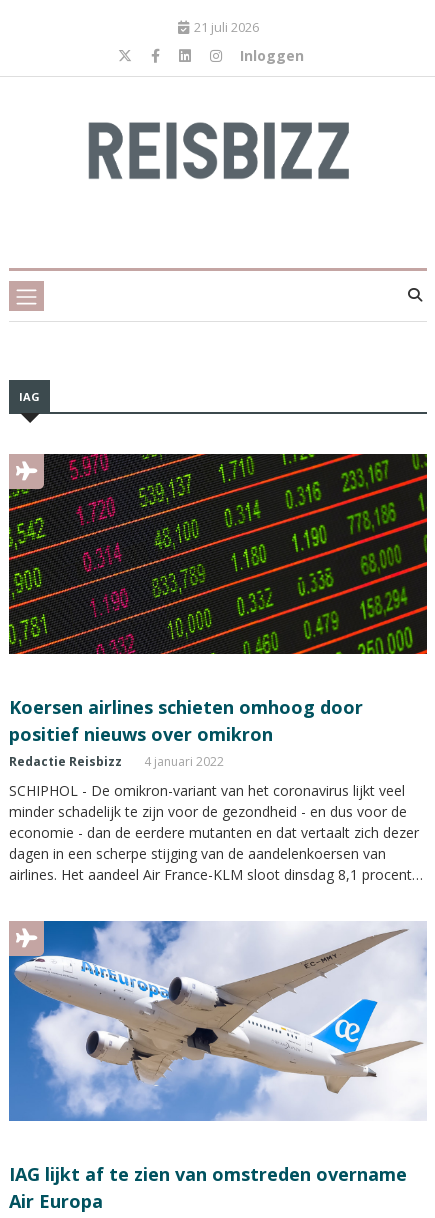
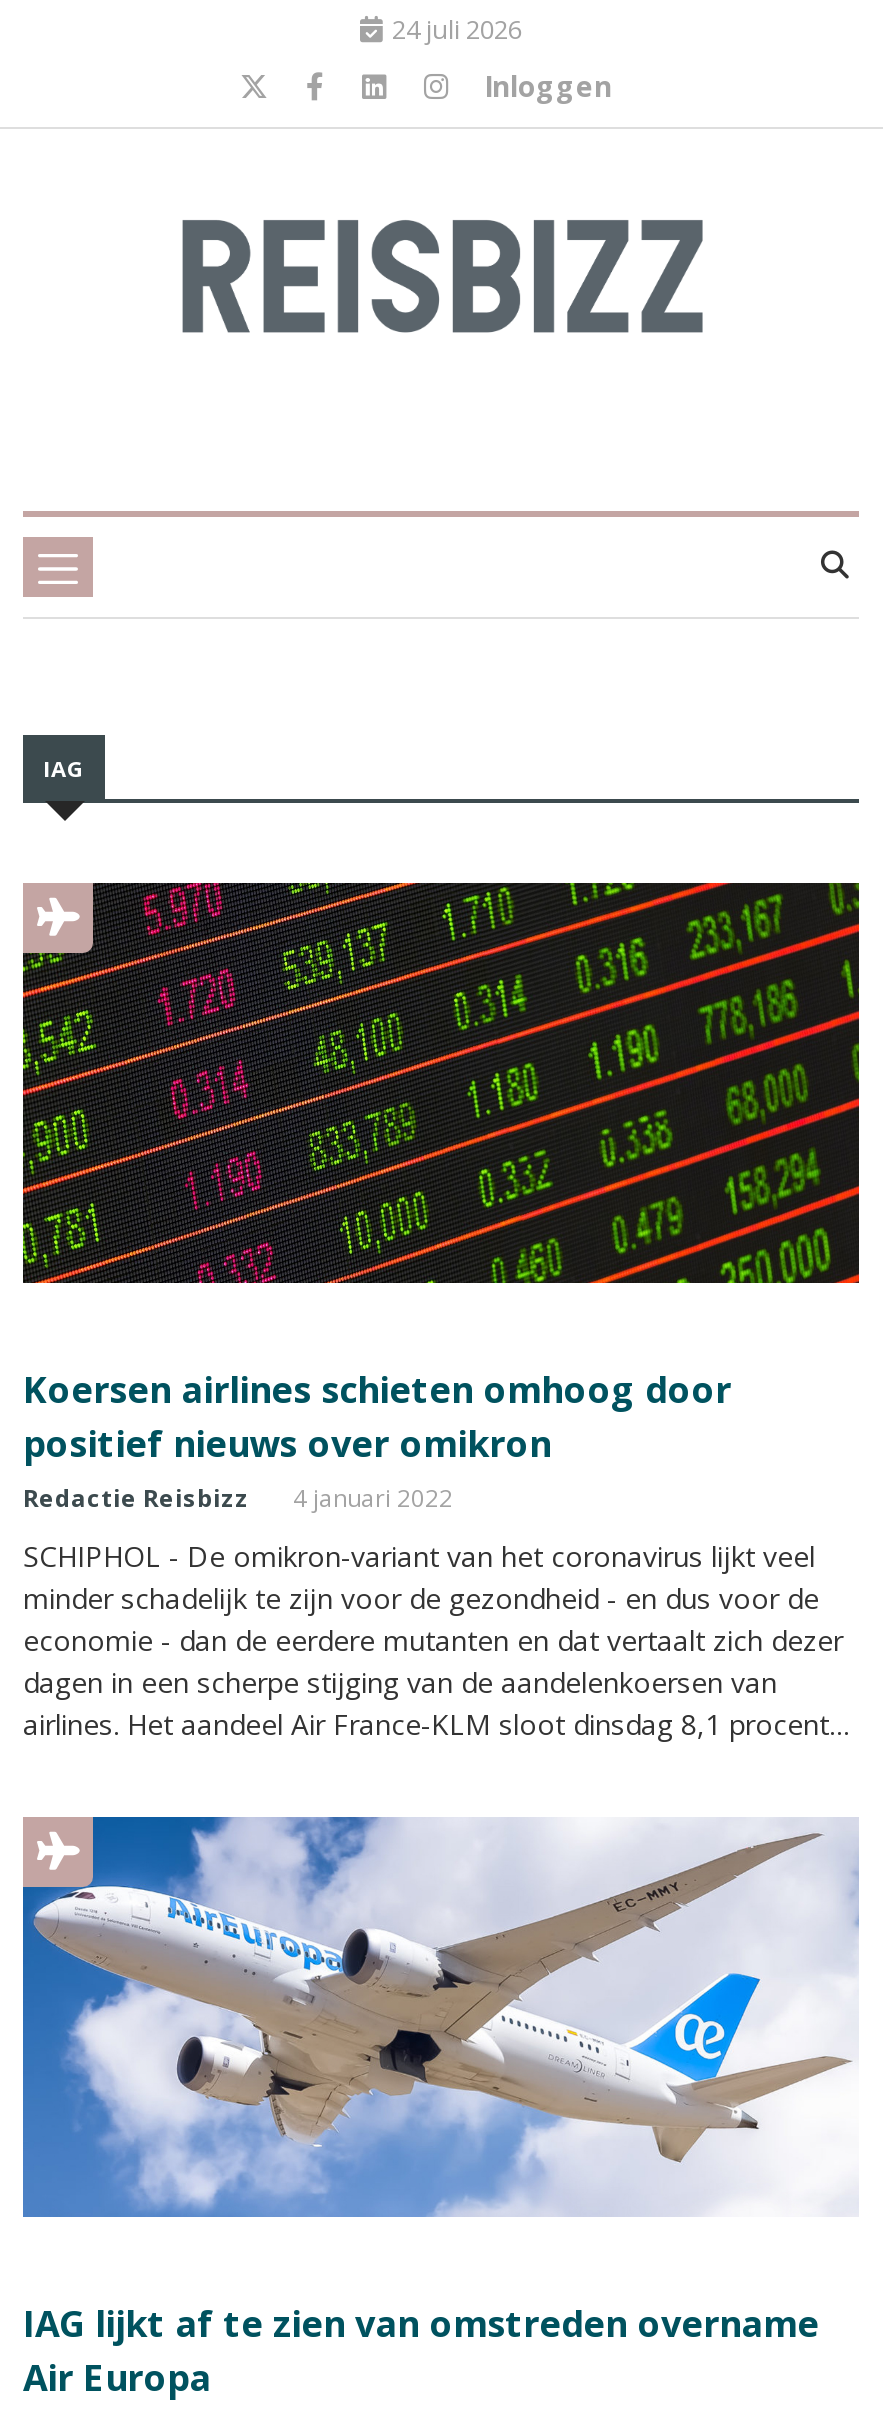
- 21 juli 2026
+ 24 juli 2026
